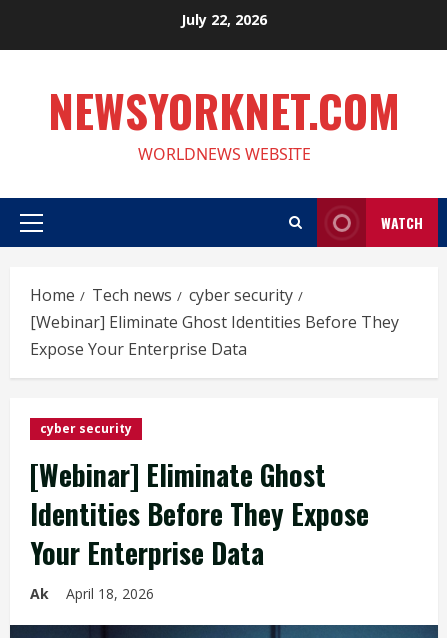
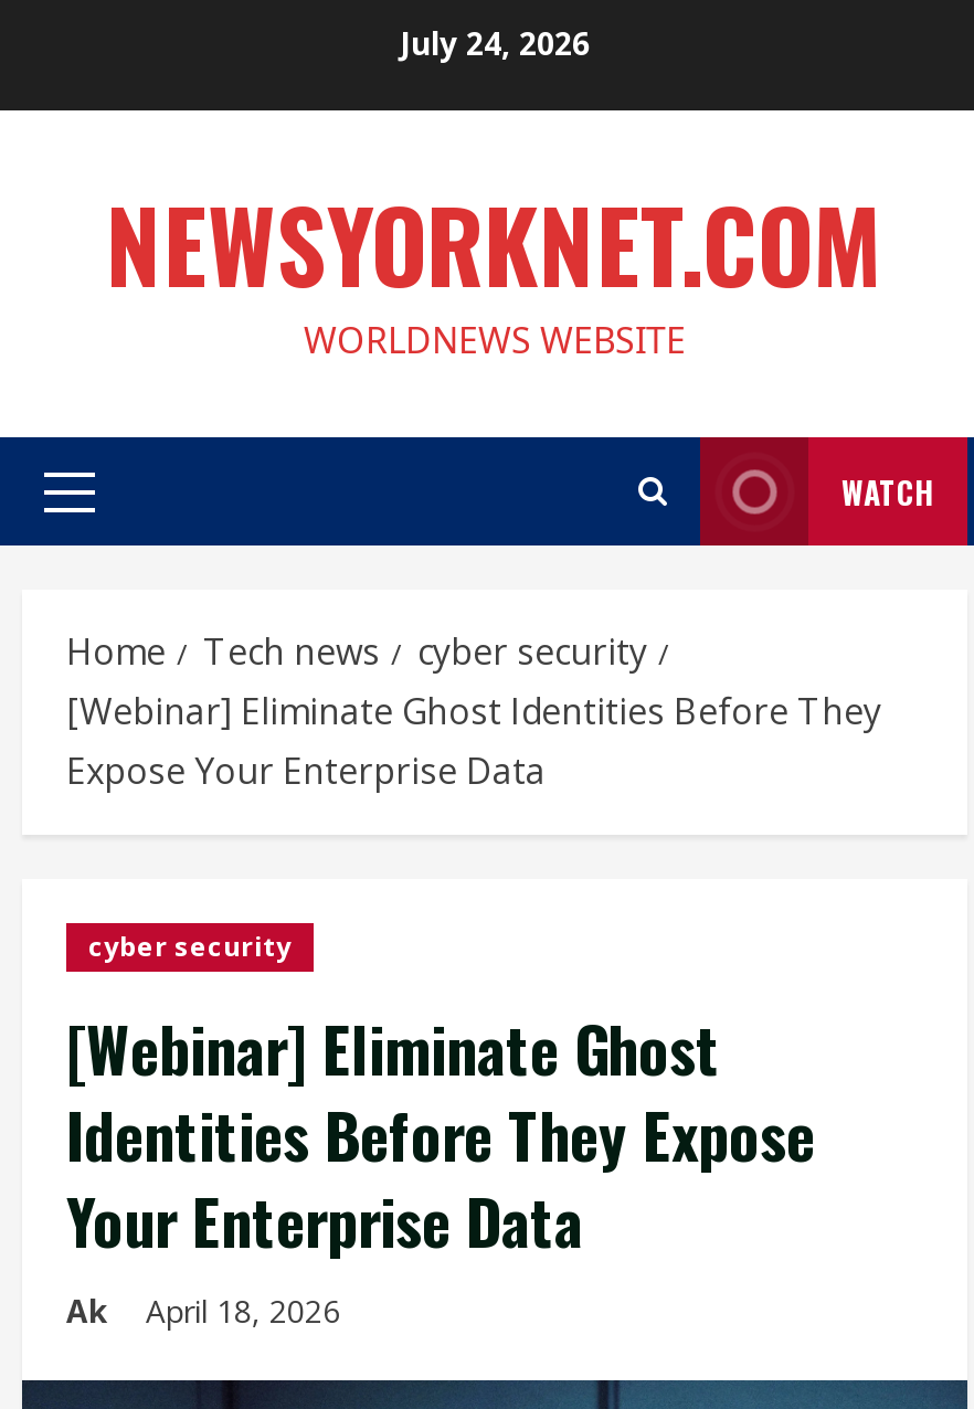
- July 22, 2026
+ July 24, 2026
